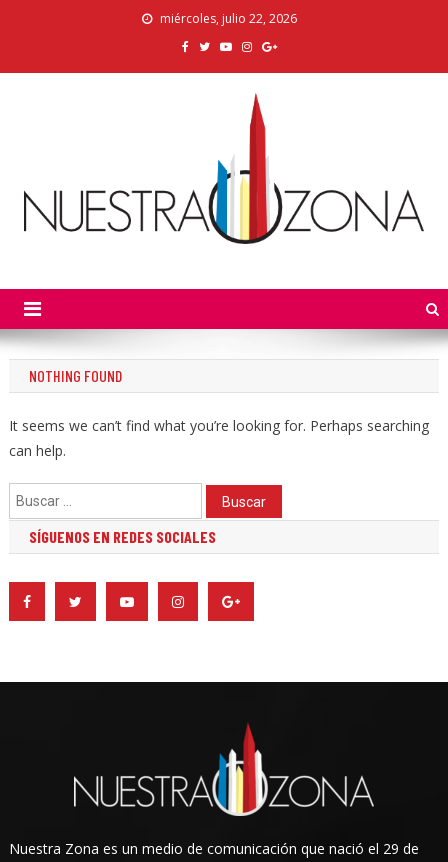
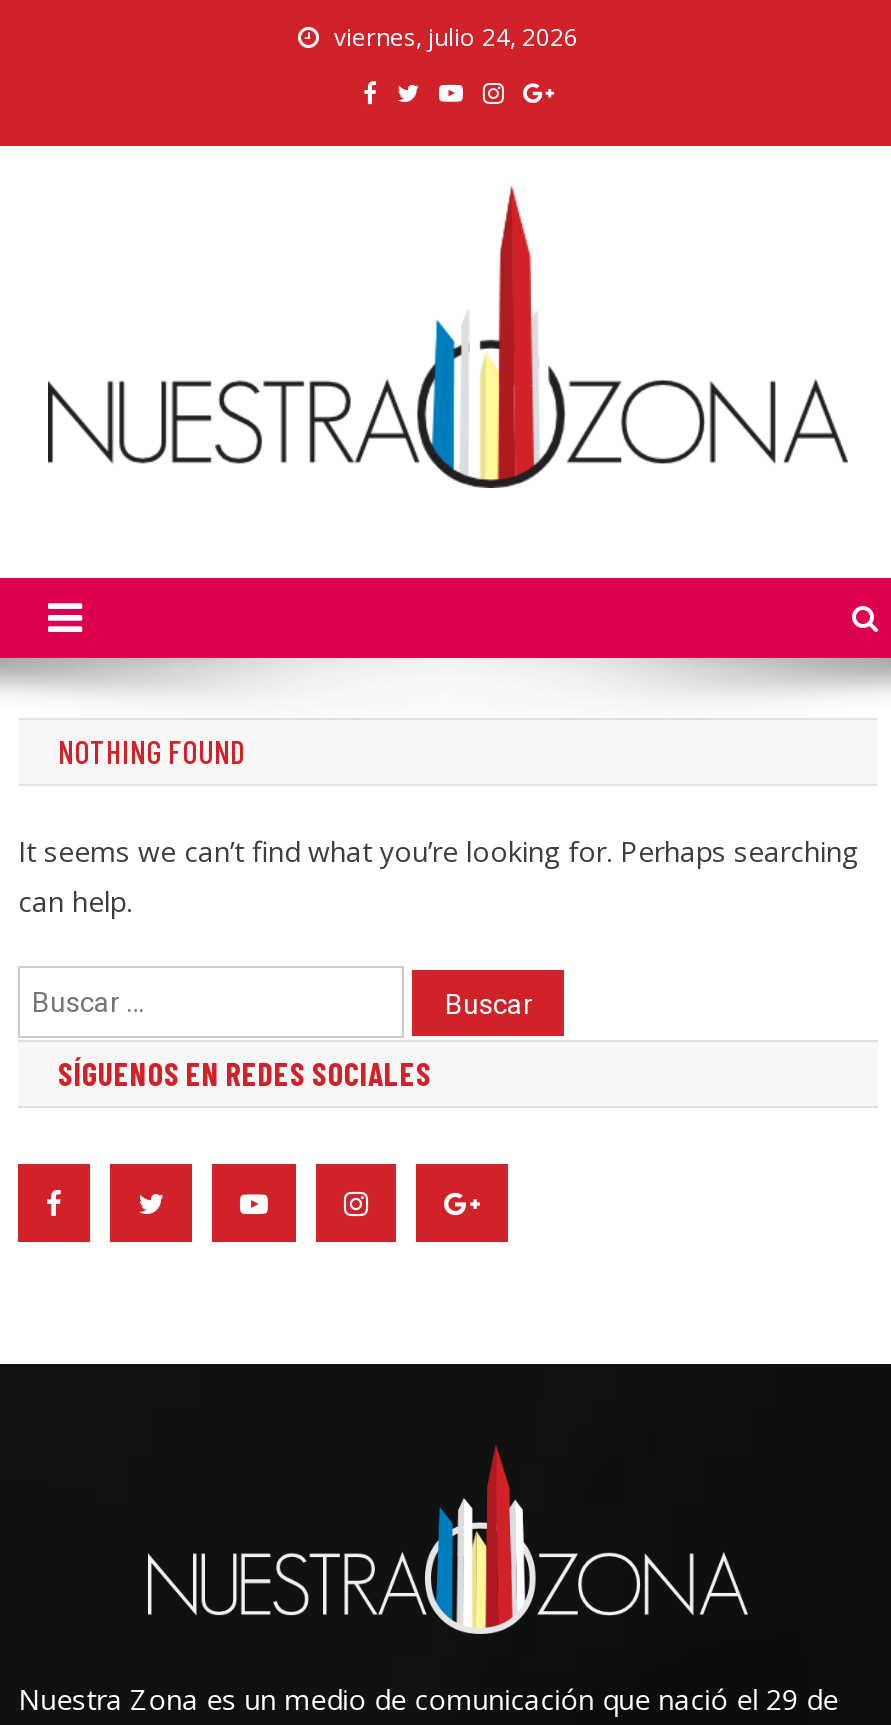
- miércoles, julio 22, 2026
+ viernes, julio 24, 2026
